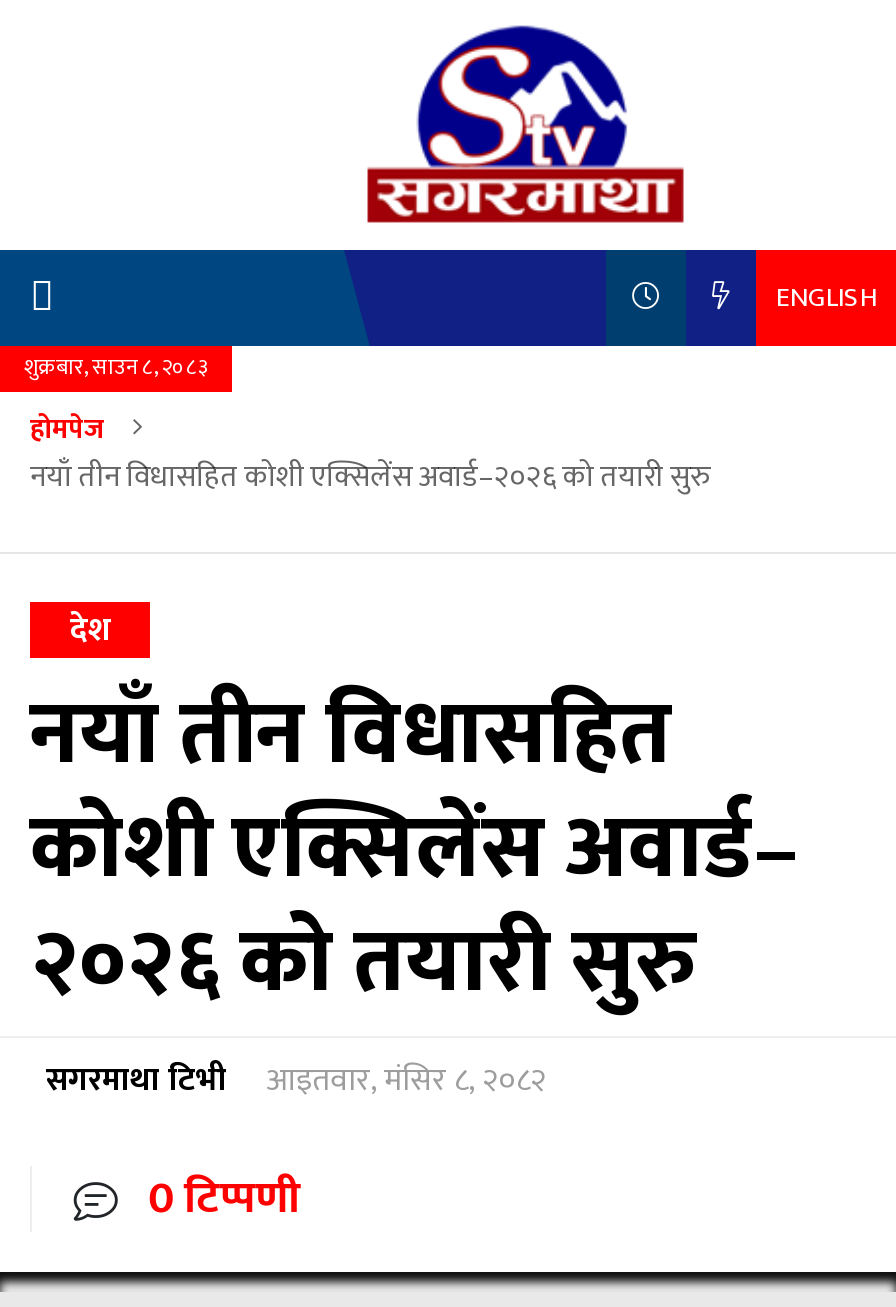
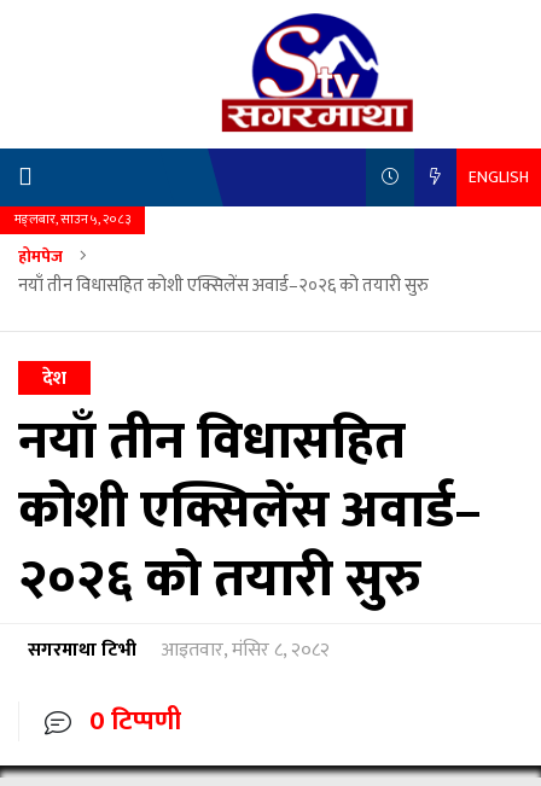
- शुक्रबार, साउन ८, २०८३
+ मङ्लबार, साउन ५, २०८३
